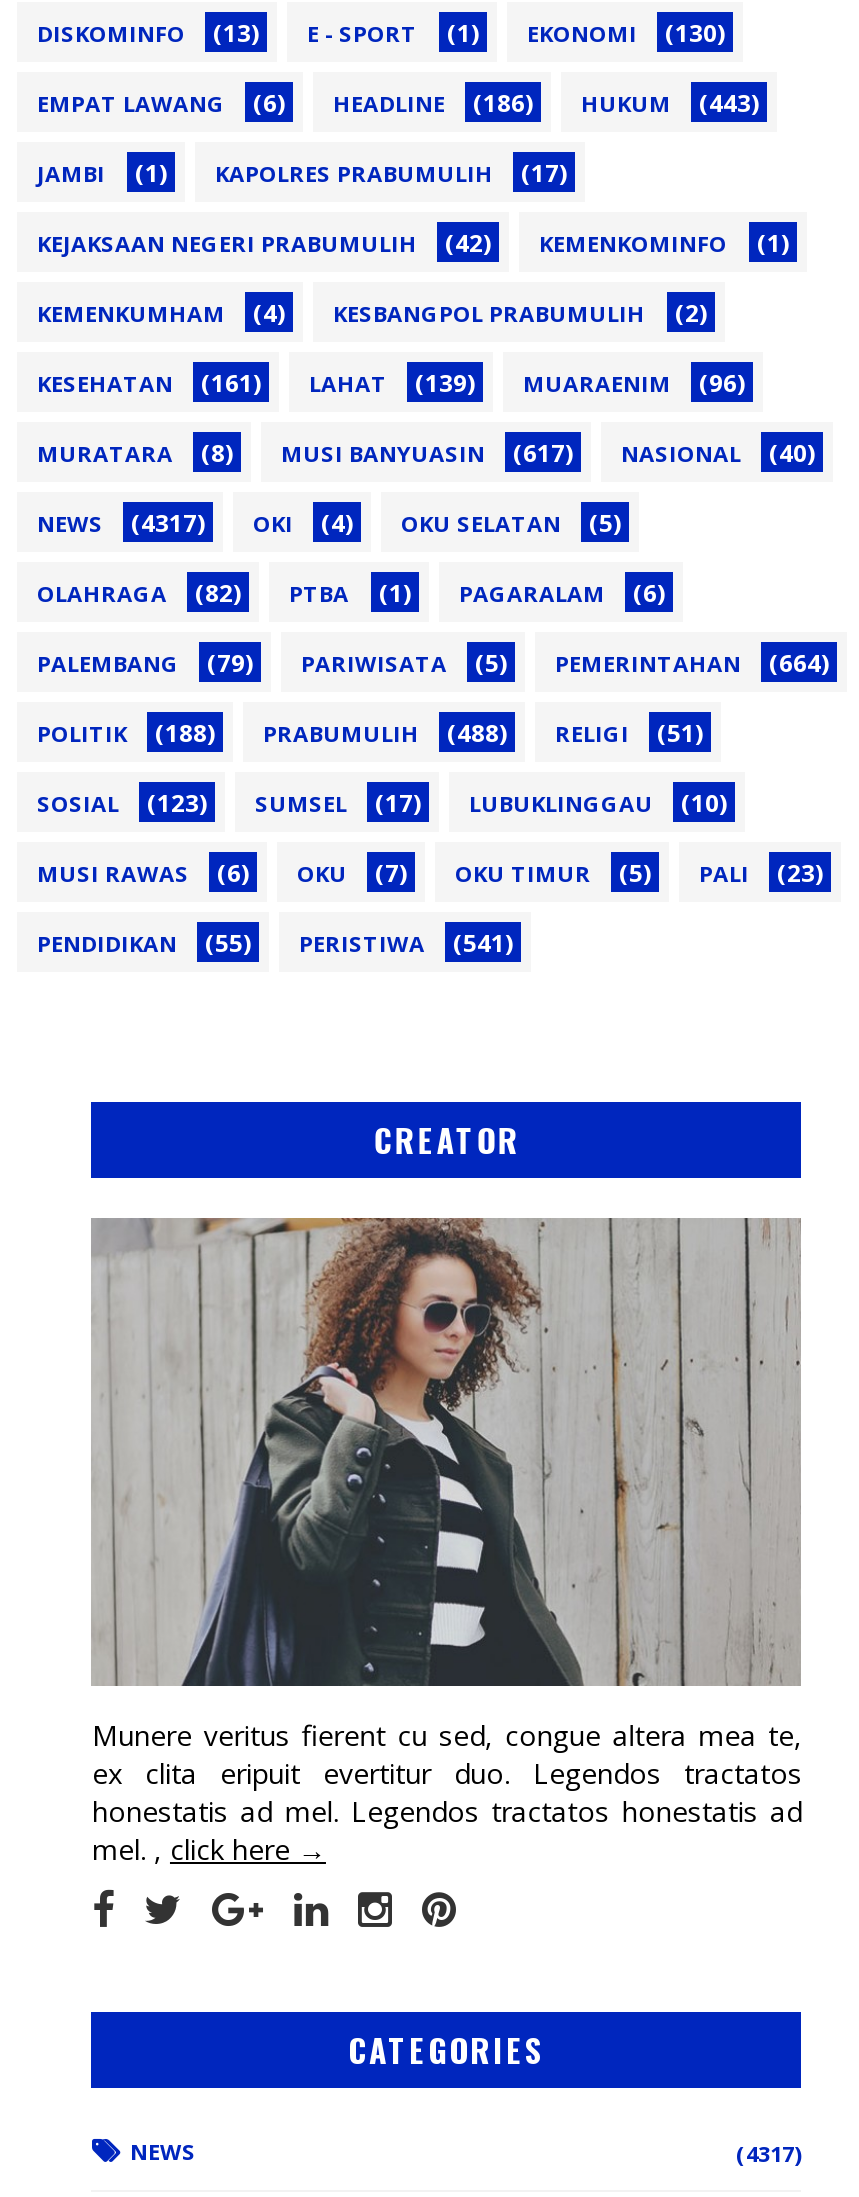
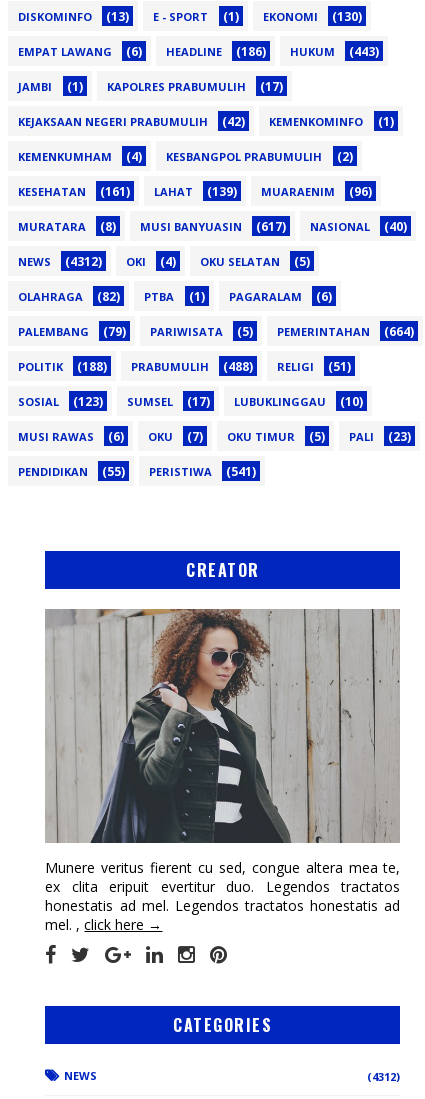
- (4317)
+ (4312)

- (4317)
+ (4312)
